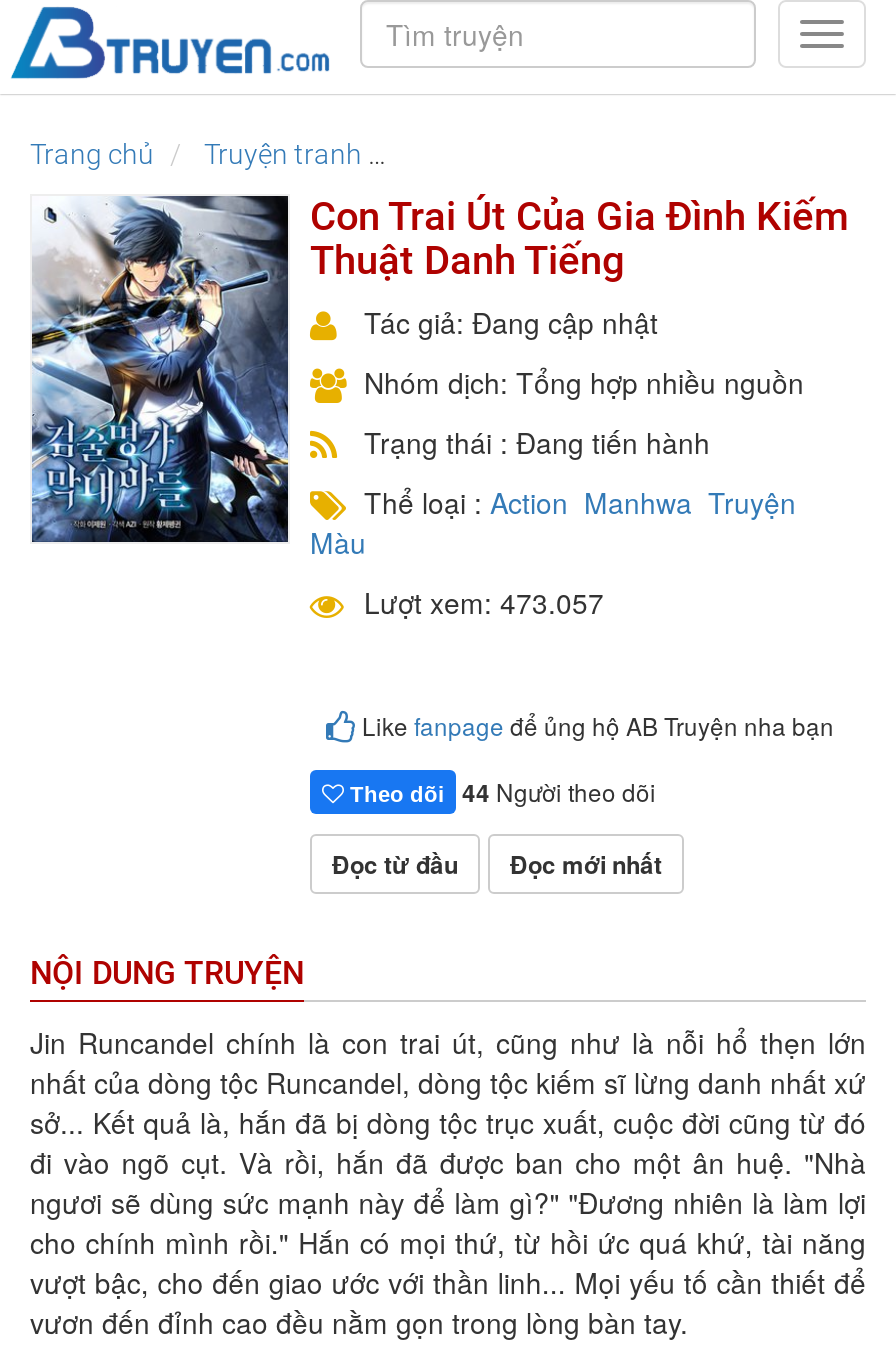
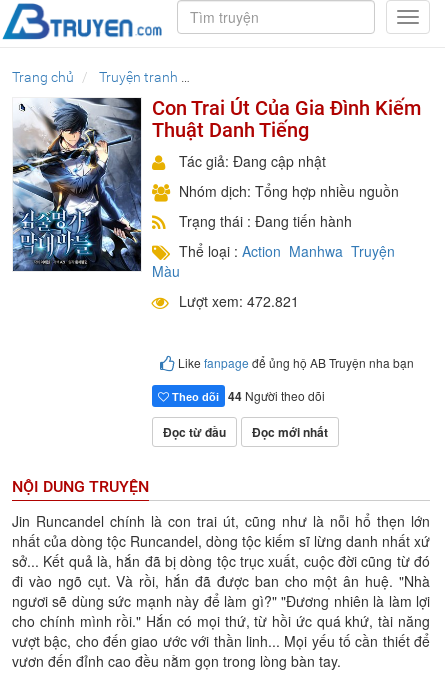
- Lượt xem: 473.057
+ Lượt xem: 472.821
